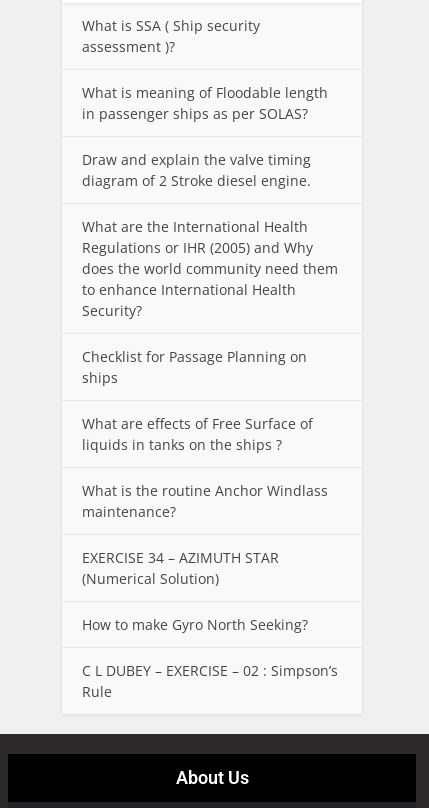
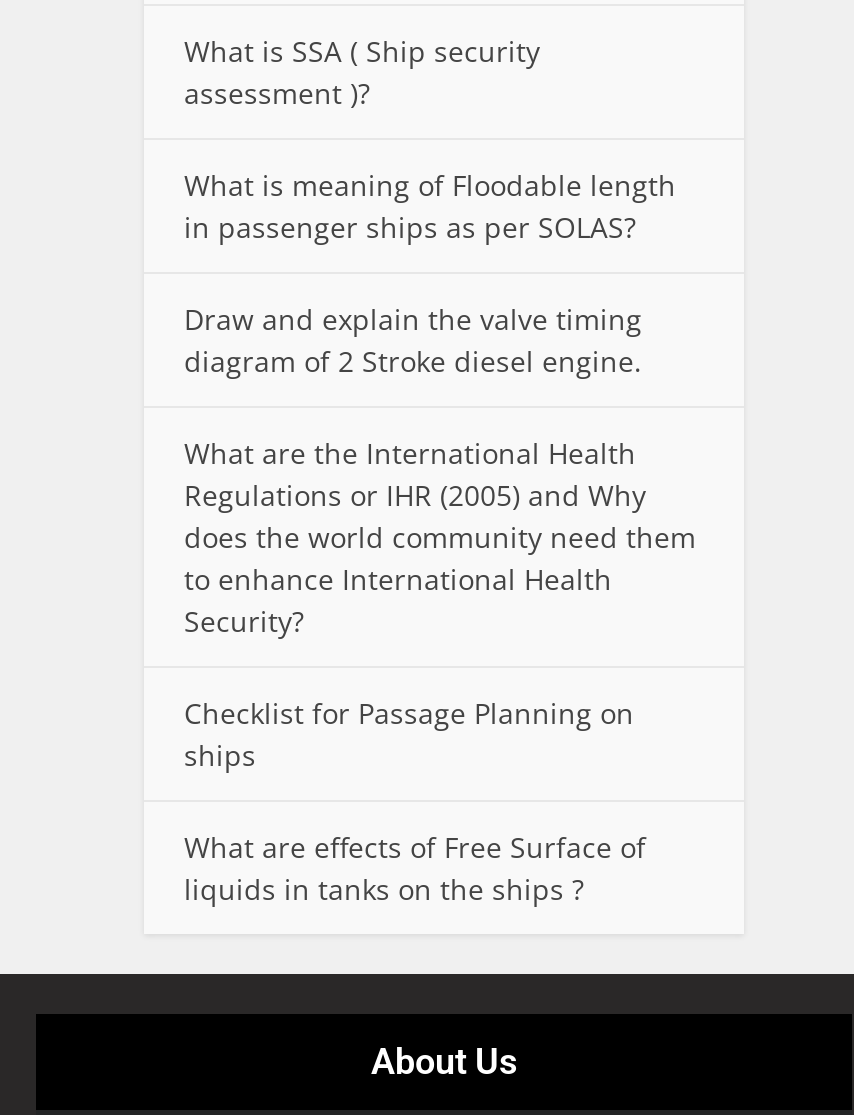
- What is the routine Anchor Windlass
- maintenance?
- EXERCISE 34 – AZIMUTH STAR
- (Numerical Solution)
- How to make Gyro North Seeking?
- C L DUBEY – EXERCISE – 02 : Simpson’s
- Rule
